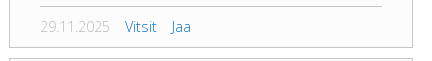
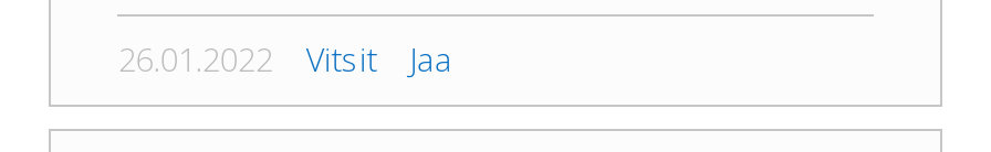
- 29.11.2025 Vitsit Jaa
+ 26.01.2022 Vitsit Jaa
